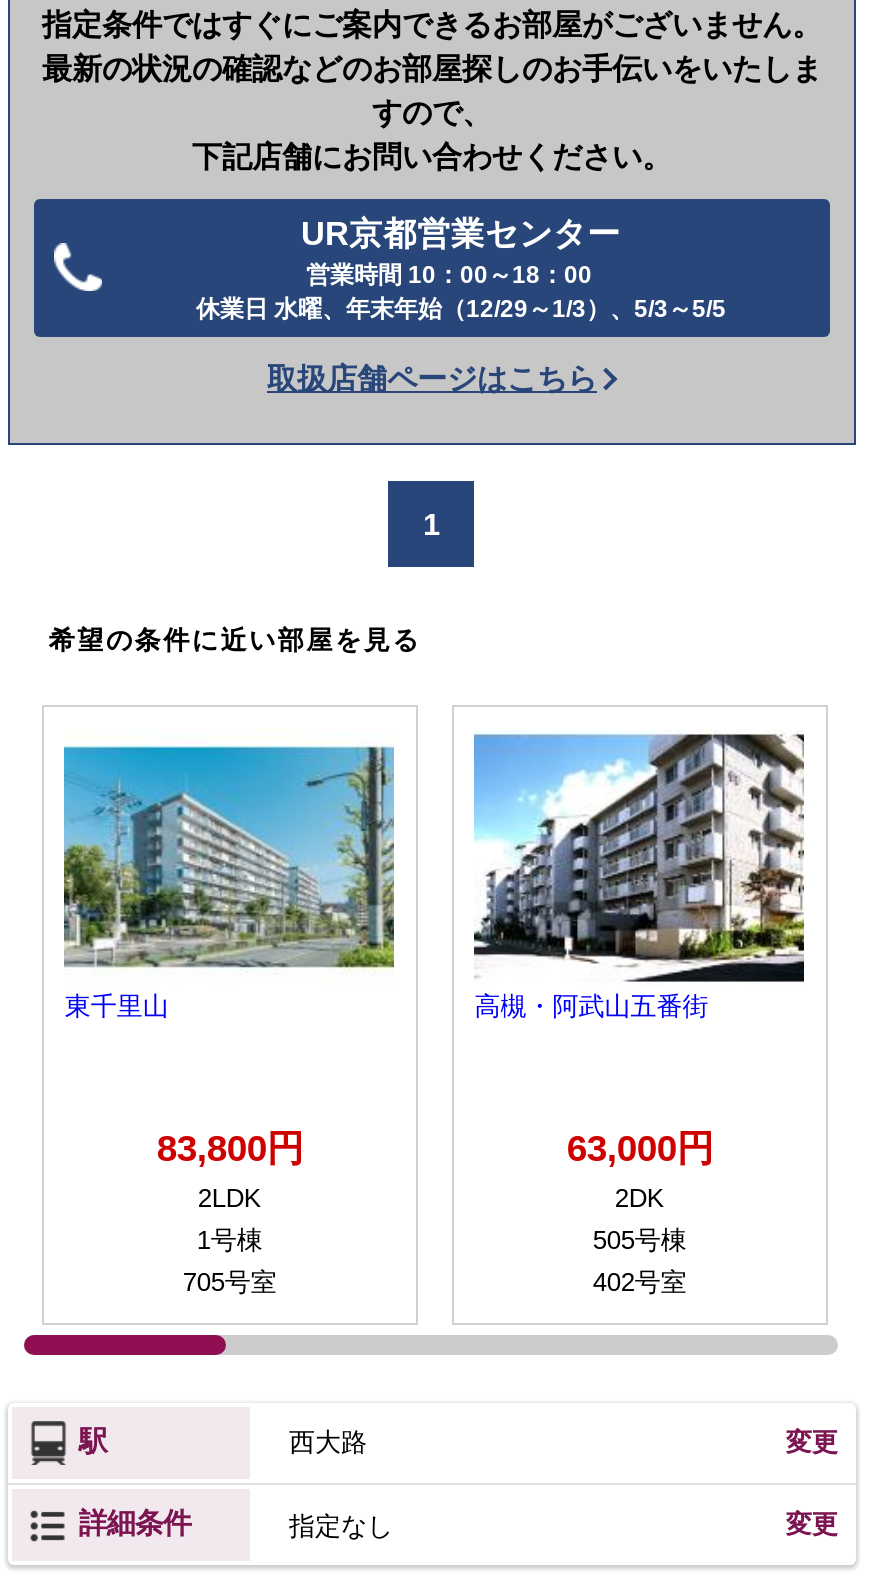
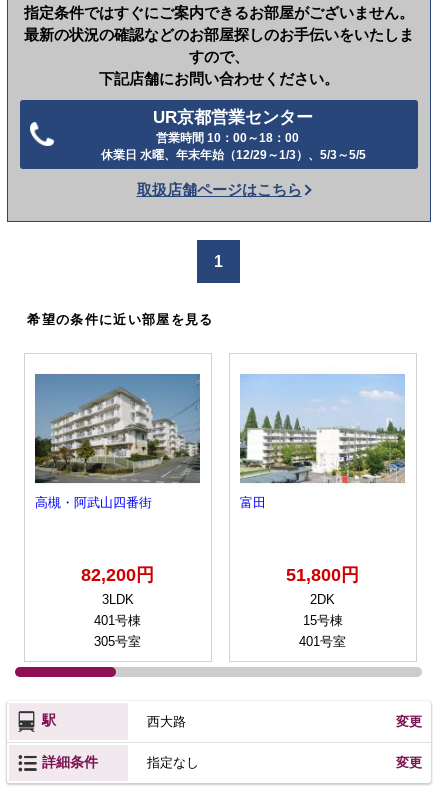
- [image]
- 高槻・阿武山五番街
+ [image]
+ 富田

- [image]
- 東千里山
+ [image]
+ 高槻・阿武山四番街

- 83,800円
- 2LDK
- 1号棟
- 705号室
+ 82,200円
+ 3LDK
+ 401号棟
+ 305号室

- 63,000円
+ 51,800円

- 505号棟
+ 15号棟

- 402号室
+ 401号室
